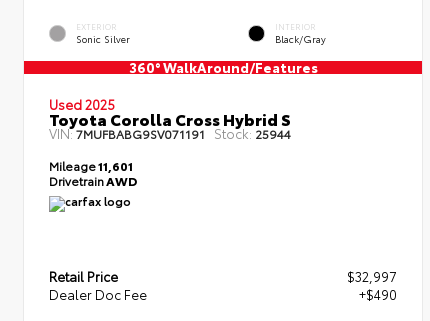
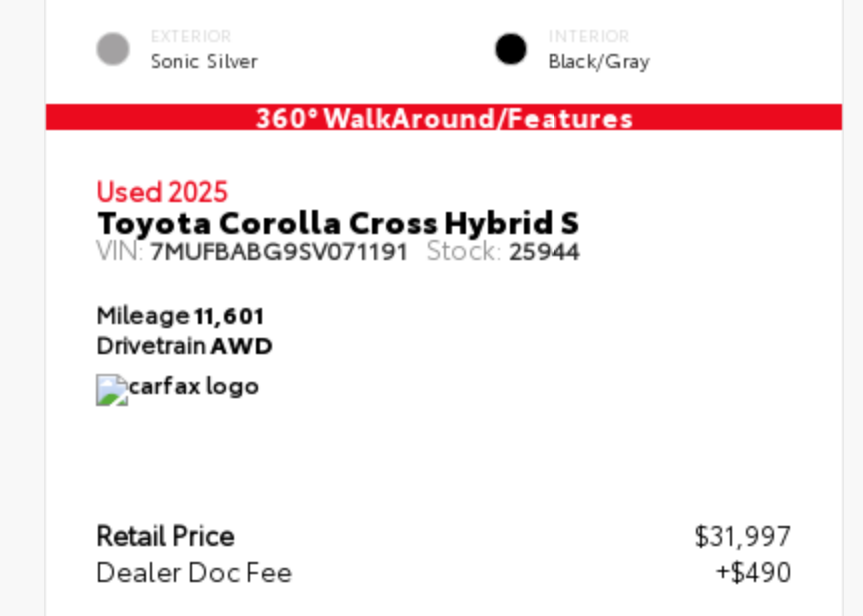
- $32,997
+ $31,997
